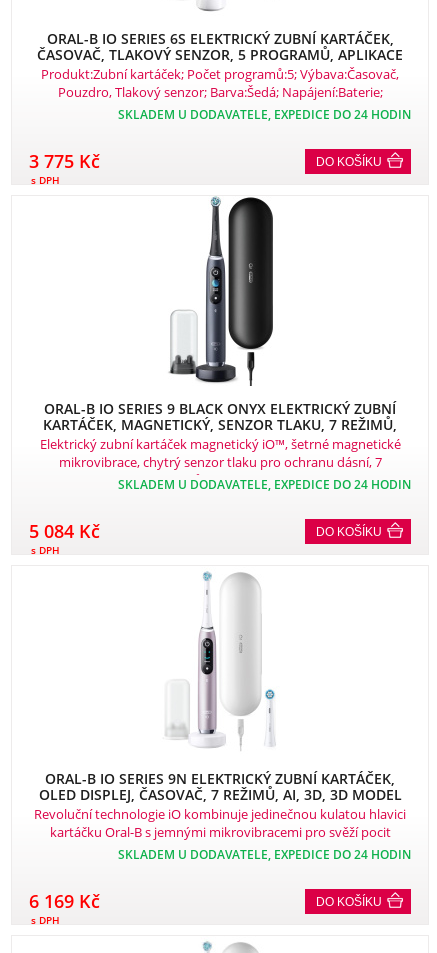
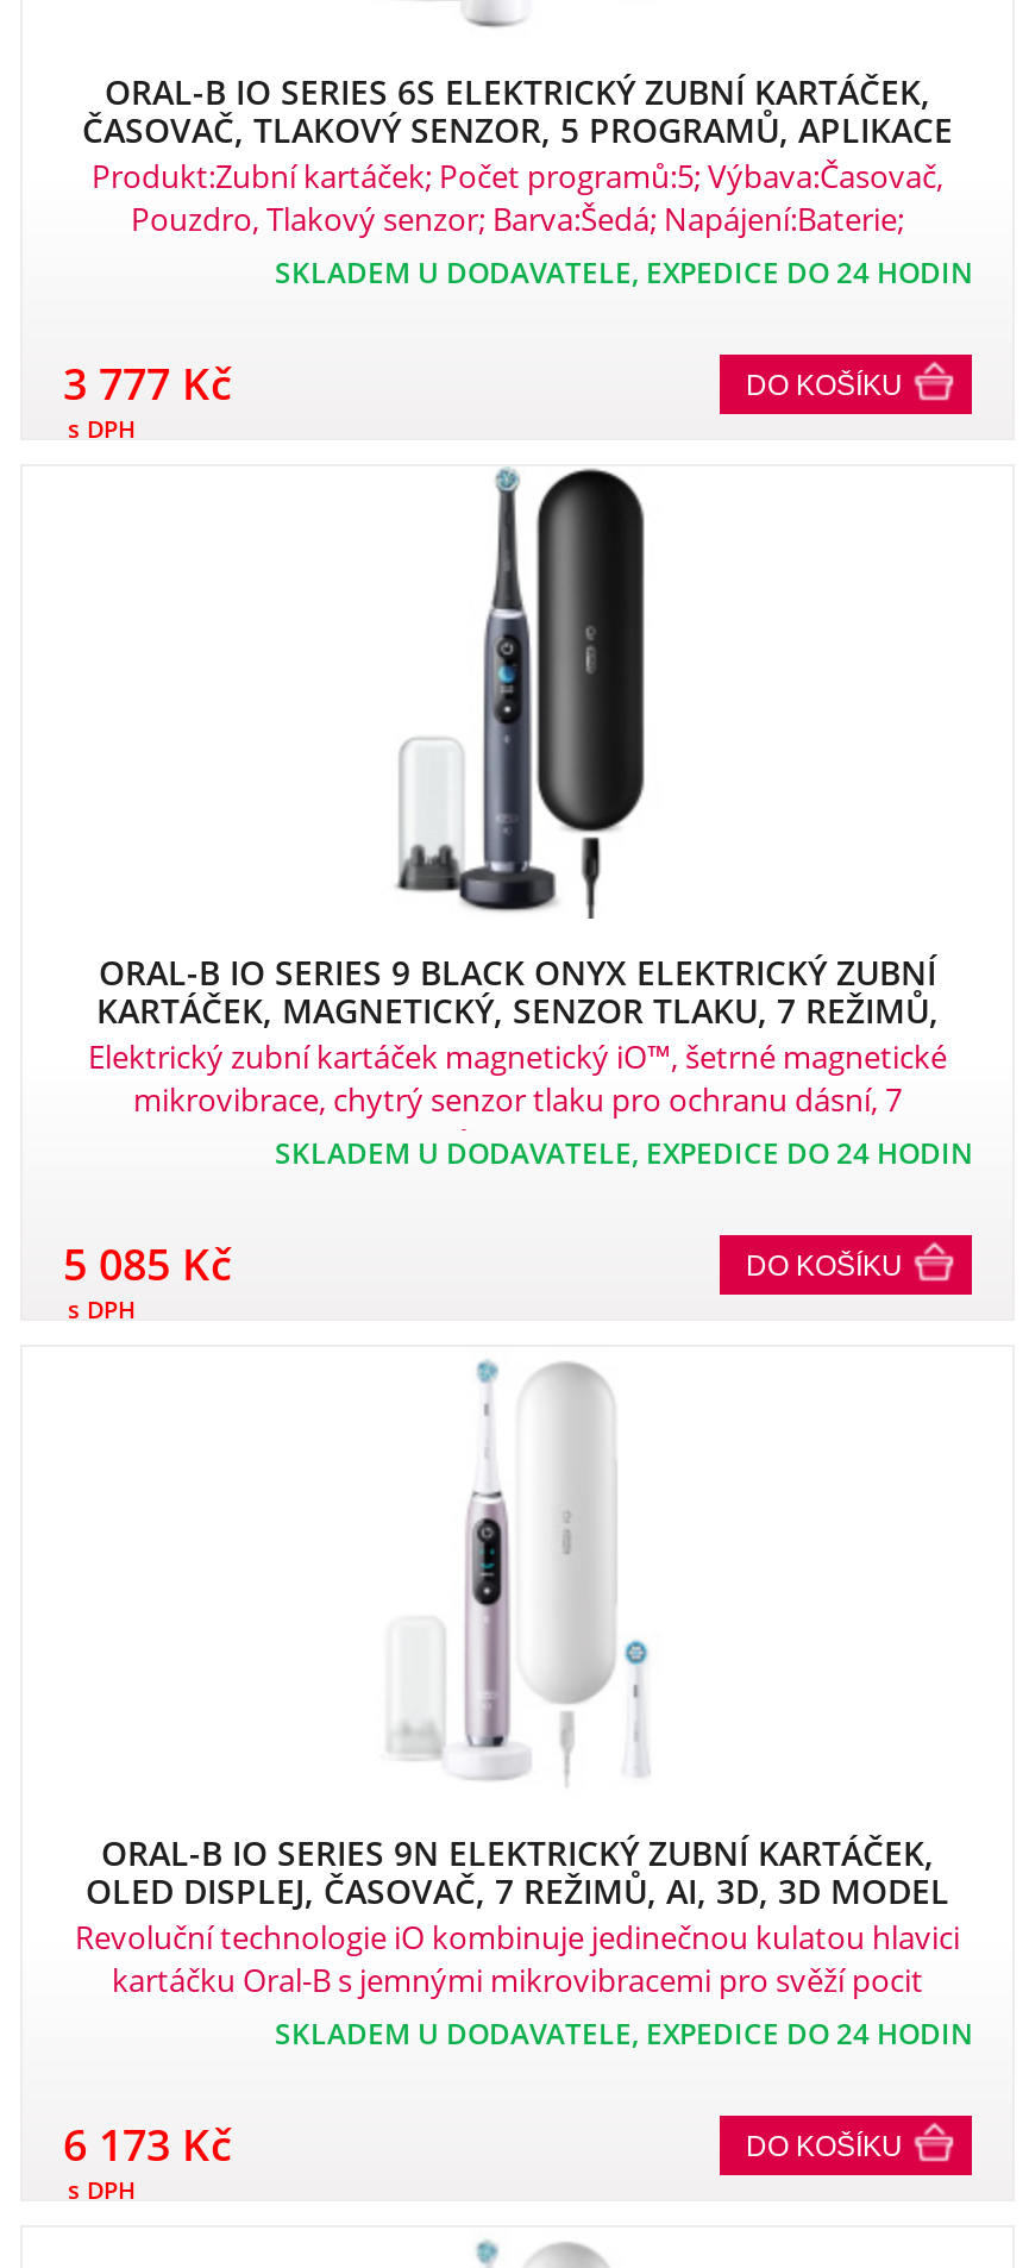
- 3 775 Kč
+ 3 777 Kč

- 5 084 Kč
+ 5 085 Kč

- 6 169 Kč
+ 6 173 Kč
